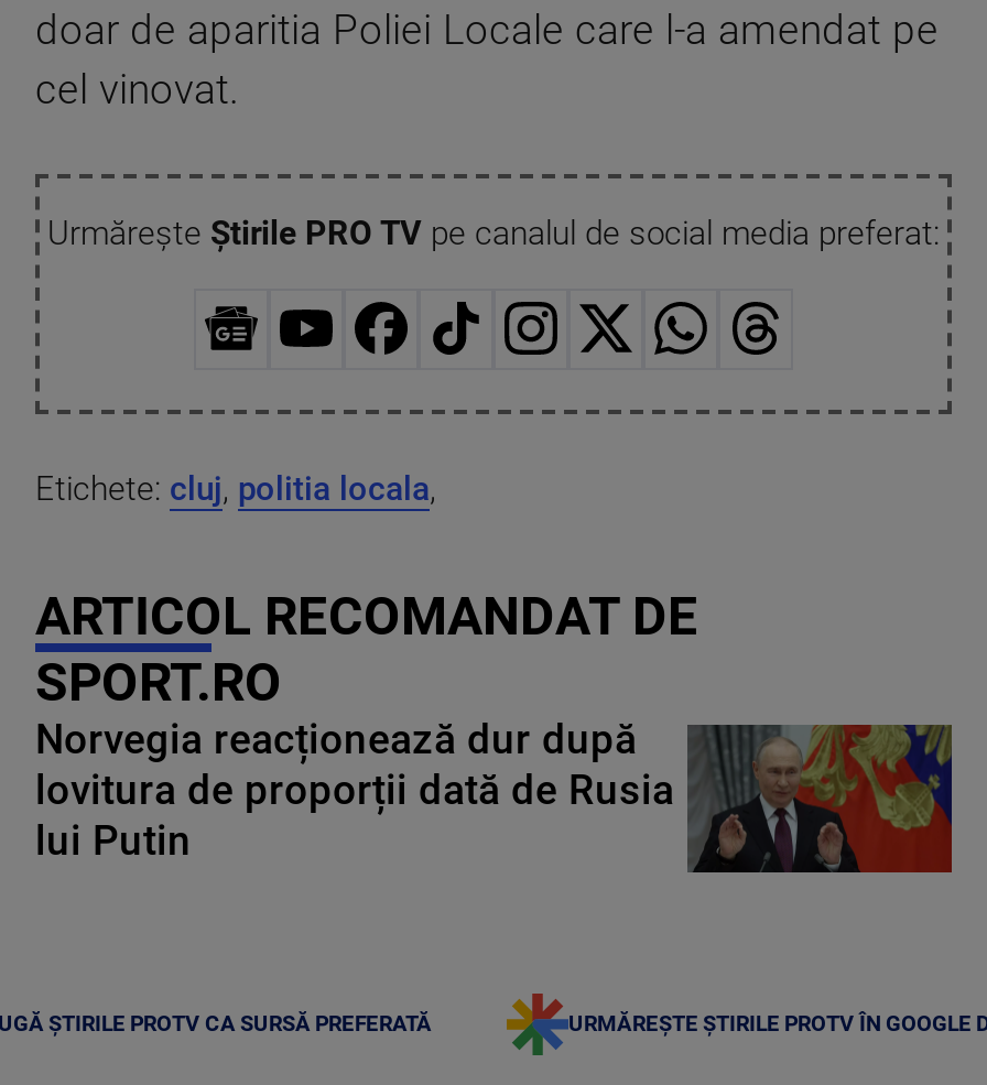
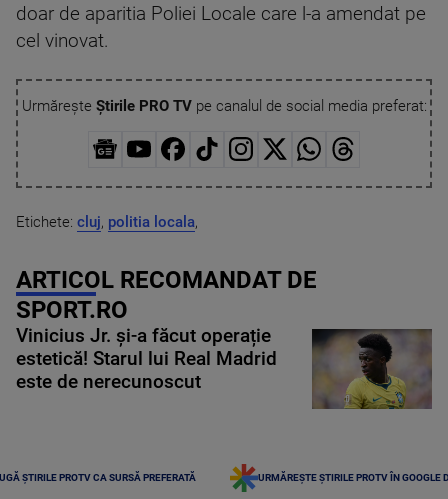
- [image]
- Norvegia reacționează dur după
- lovitura de proporții dată de Rusia
- lui Putin
+ [image]
+ Vinicius Jr. și-a făcut operație
+ estetică! Starul lui Real Madrid
+ este de nerecunoscut
